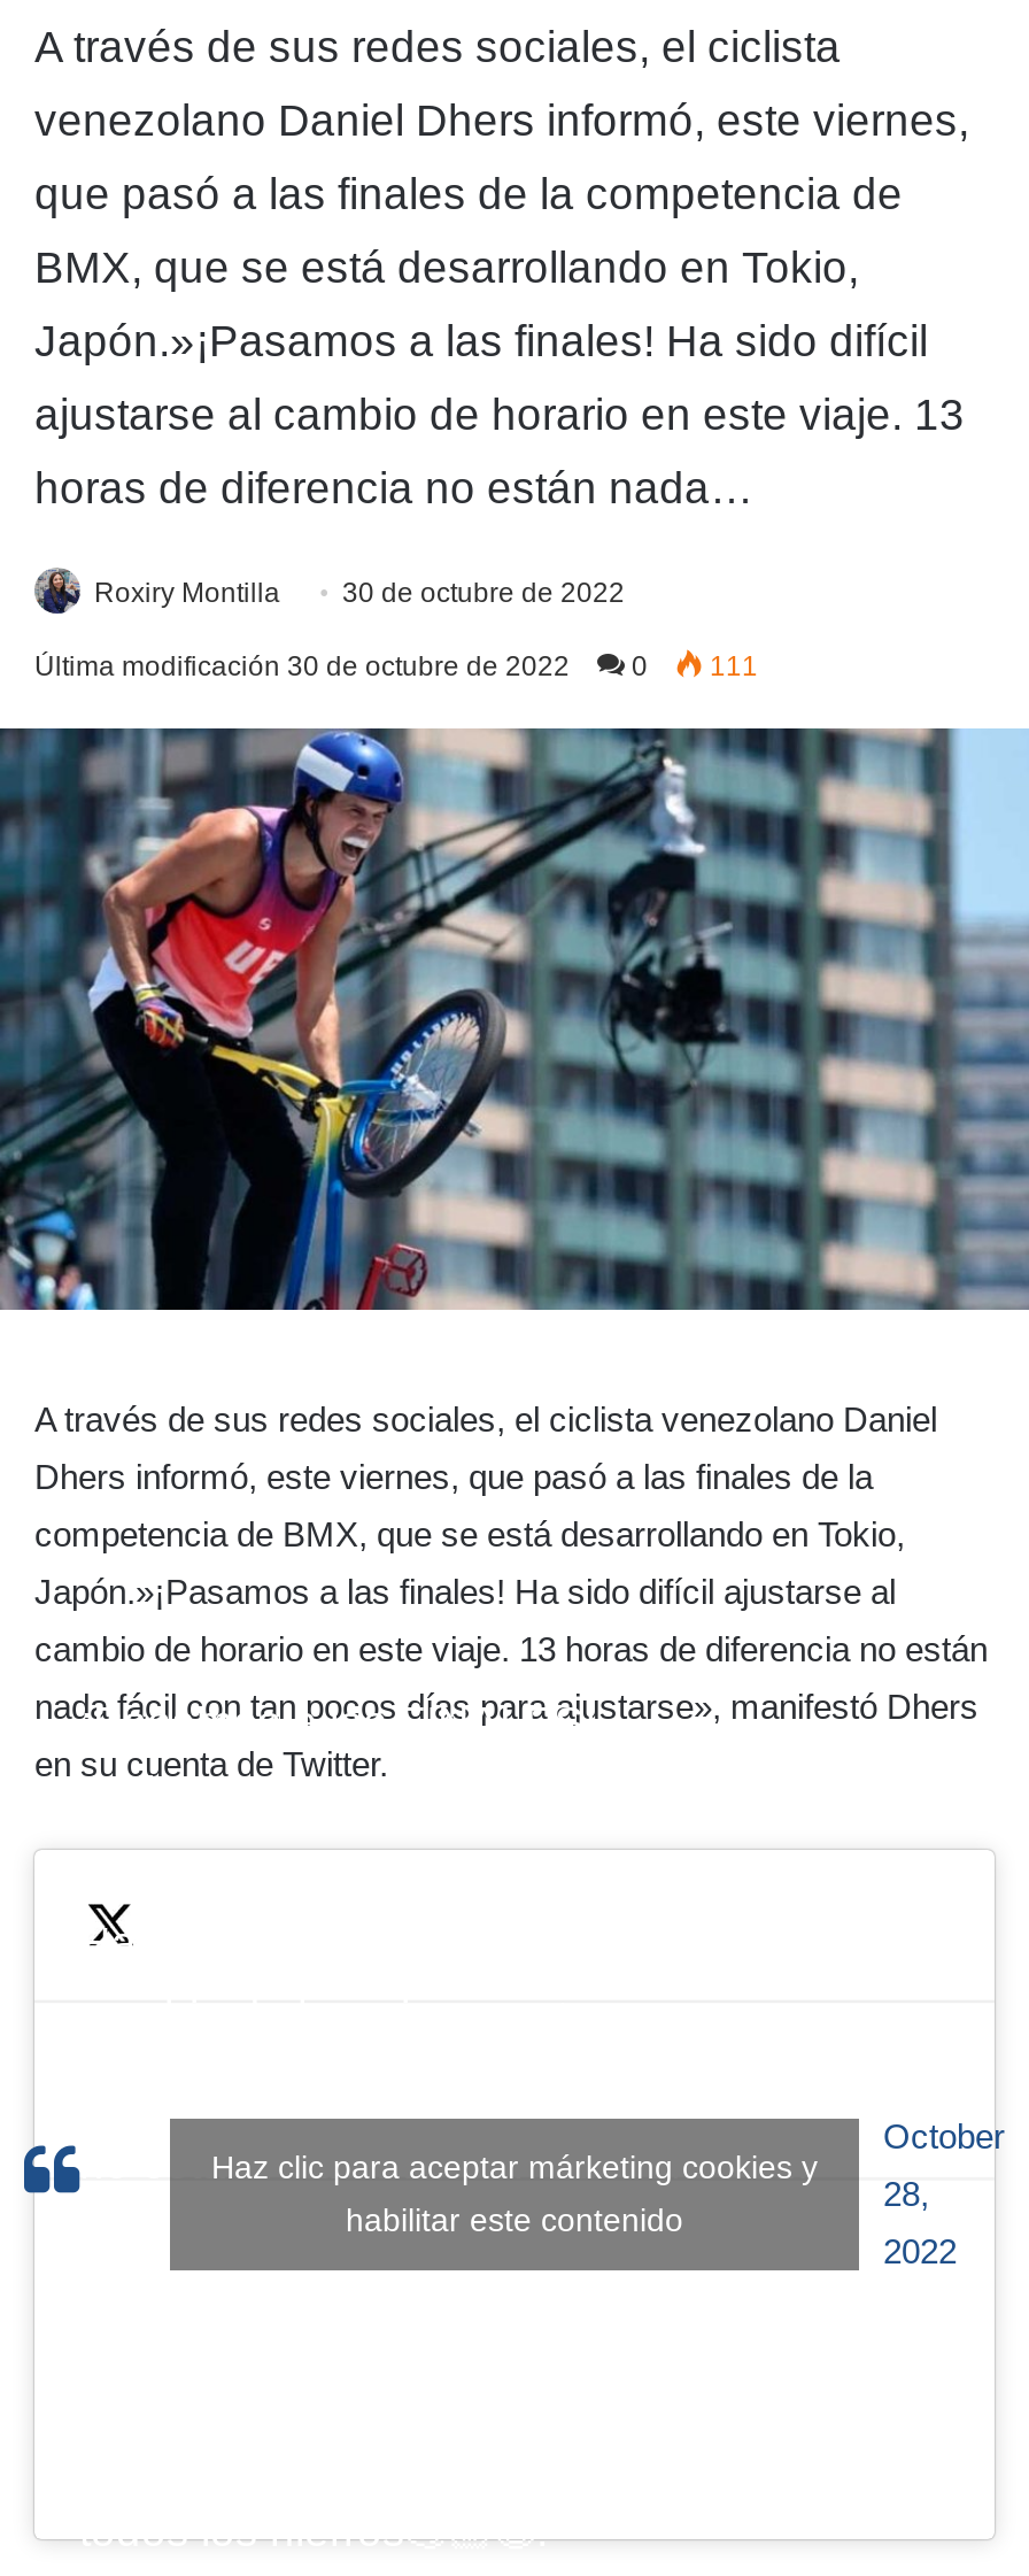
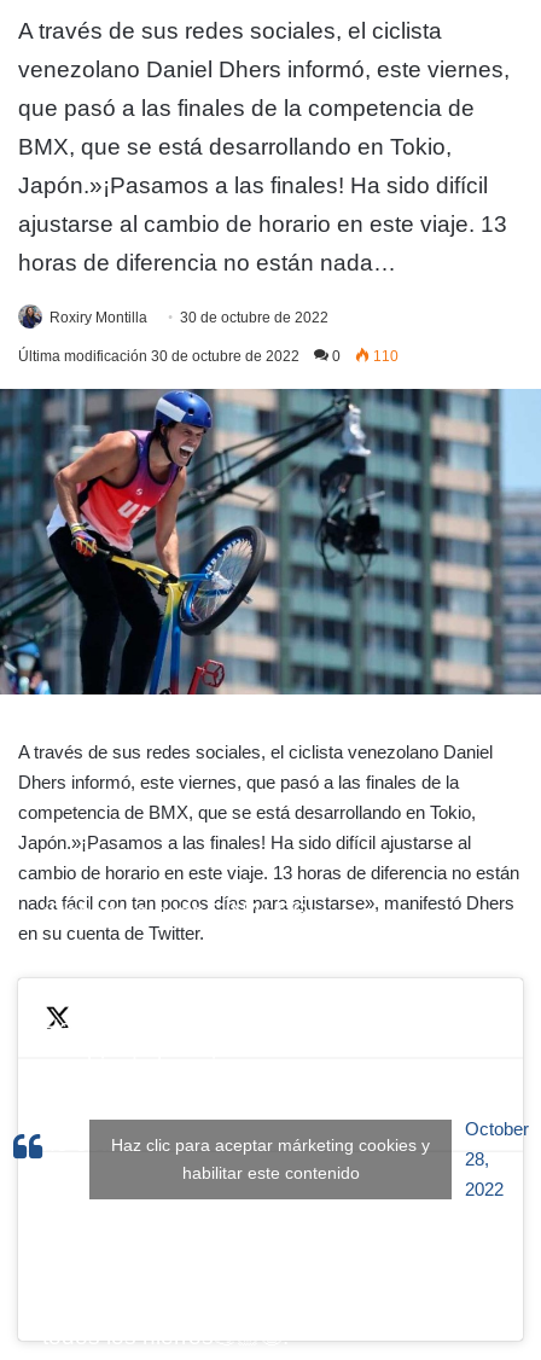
- Última modificación 30 de octubre de 2022 0 111
+ Última modificación 30 de octubre de 2022 0 110
